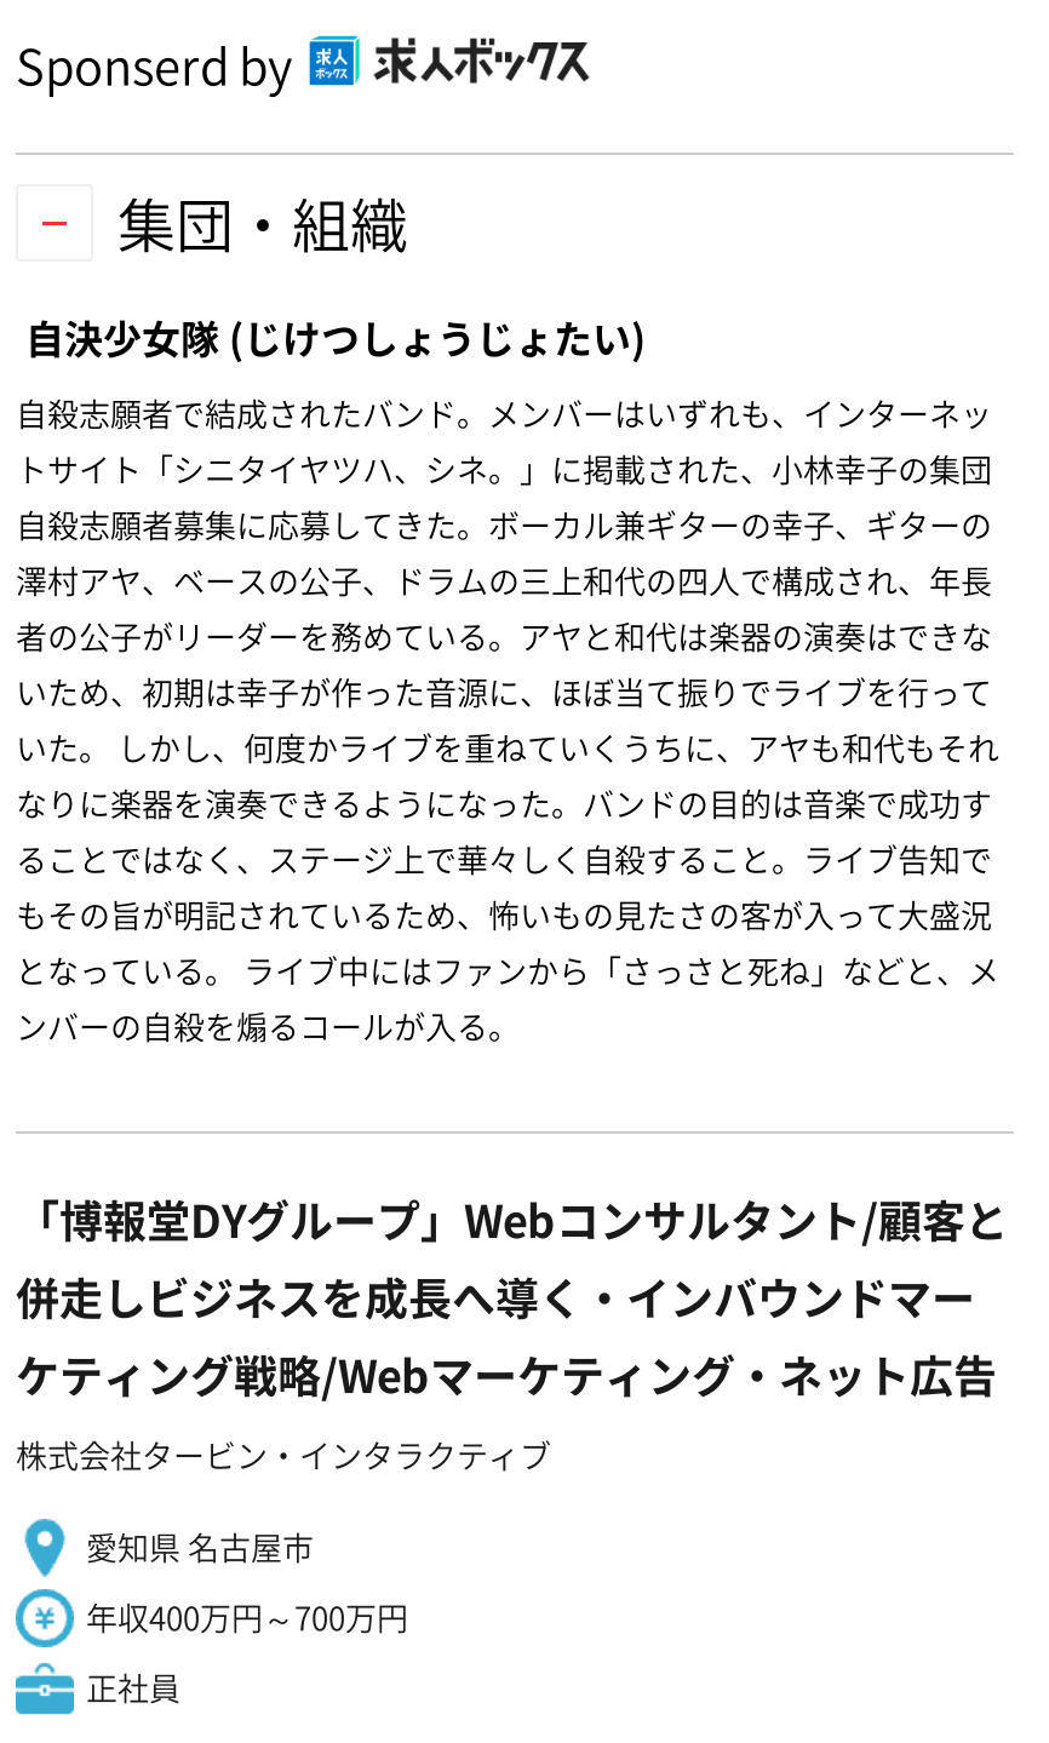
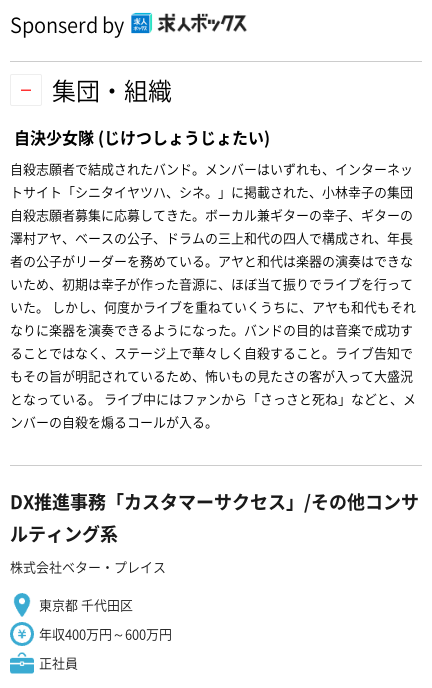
- 「博報堂DYグループ」Webコンサルタント/顧客と
- 併走しビジネスを成長へ導く・インバウンドマー
- ケティング戦略/Webマーケティング・ネット広告
- 株式会社タービン・インタラクティブ
+ DX推進事務「カスタマーサクセス」/その他コンサ
+ ルティング系
+ 株式会社ベター・プレイス

- 愛知県 名古屋市
+ 東京都 千代田区

- 年収400万円～700万円
+ 年収400万円～600万円
